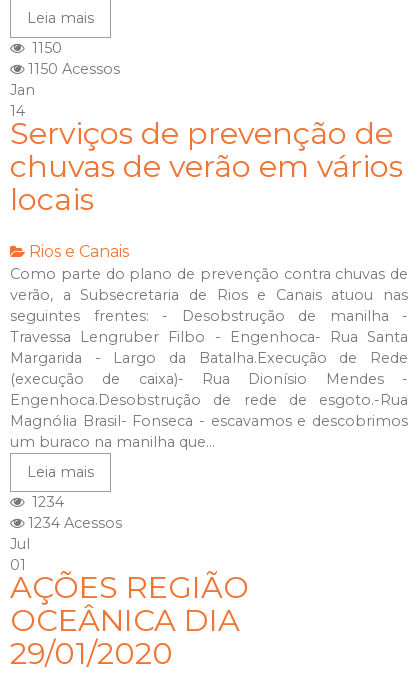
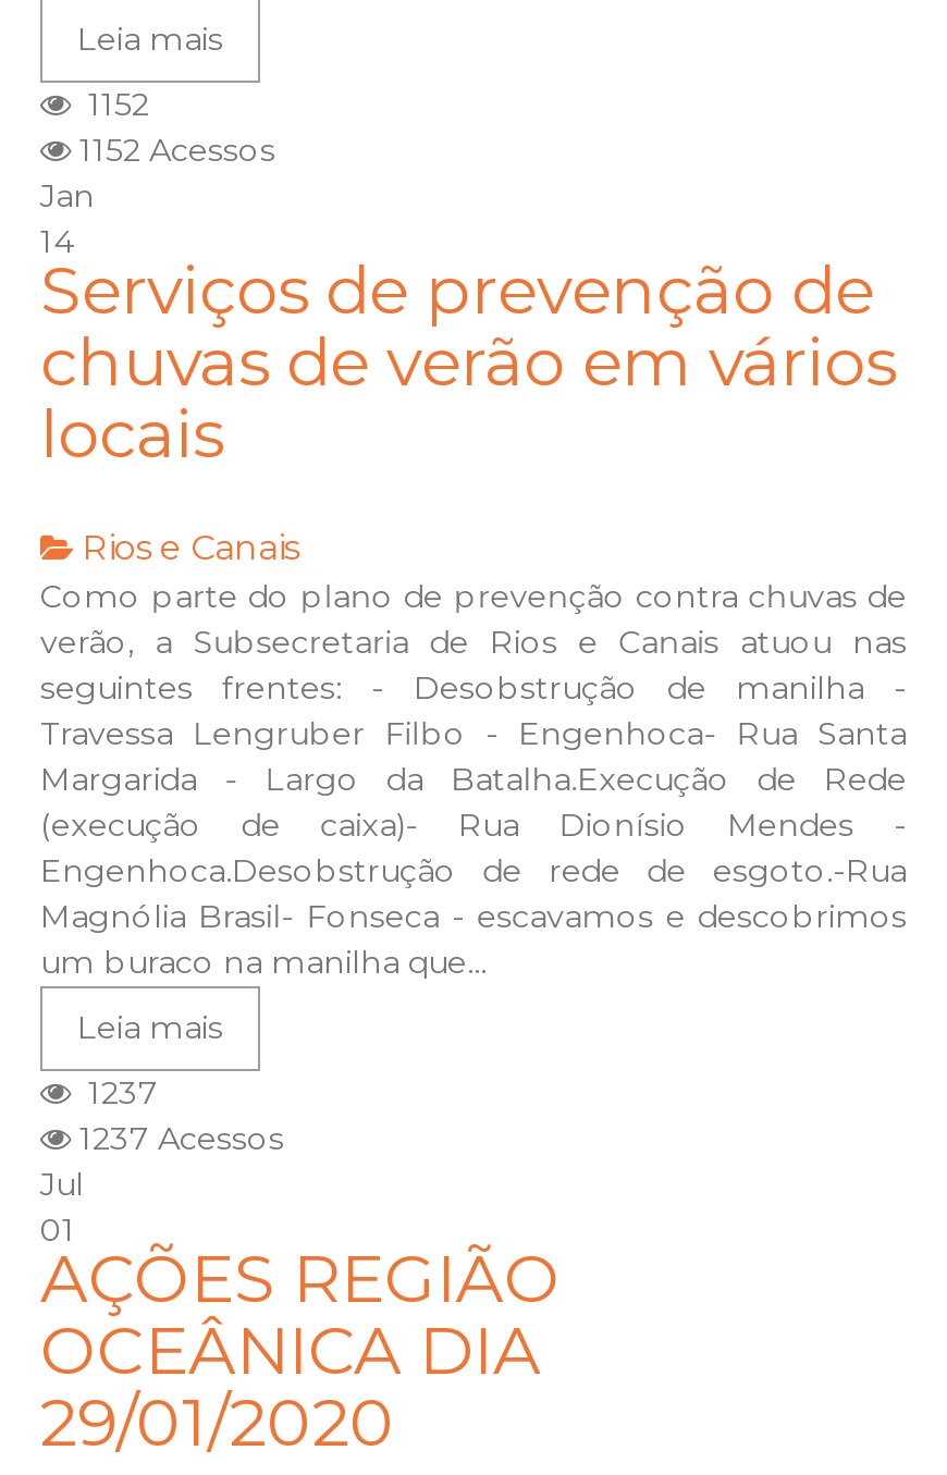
- 1150
+ 1152

- 1150 Acessos
+ 1152 Acessos

- 1234
+ 1237

- 1234 Acessos
+ 1237 Acessos
